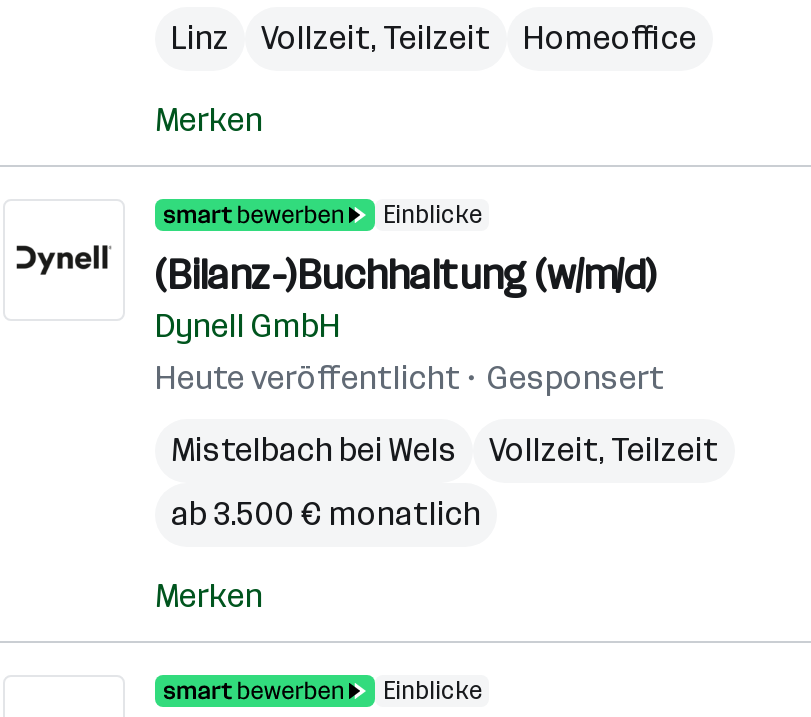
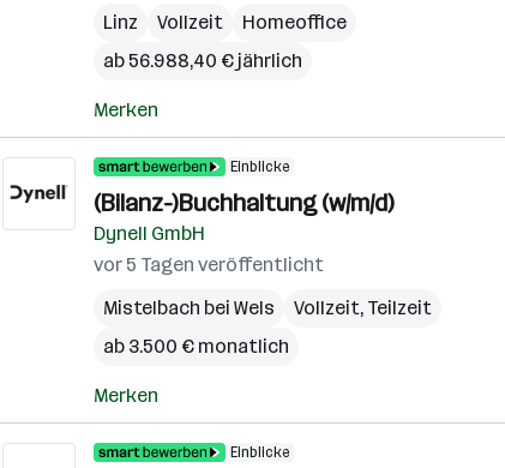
- Vollzeit, Teilzeit
+ Vollzeit

+ ab 56.988,40 € jährlich

- Heute veröffentlicht
- Gesponsert
+ vor 5 Tagen veröffentlicht
